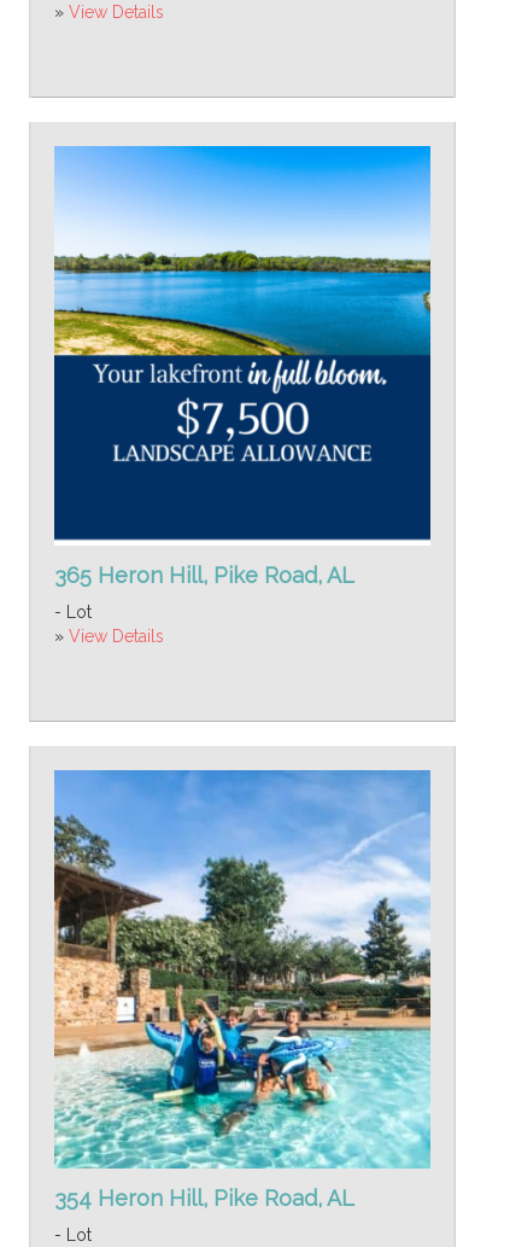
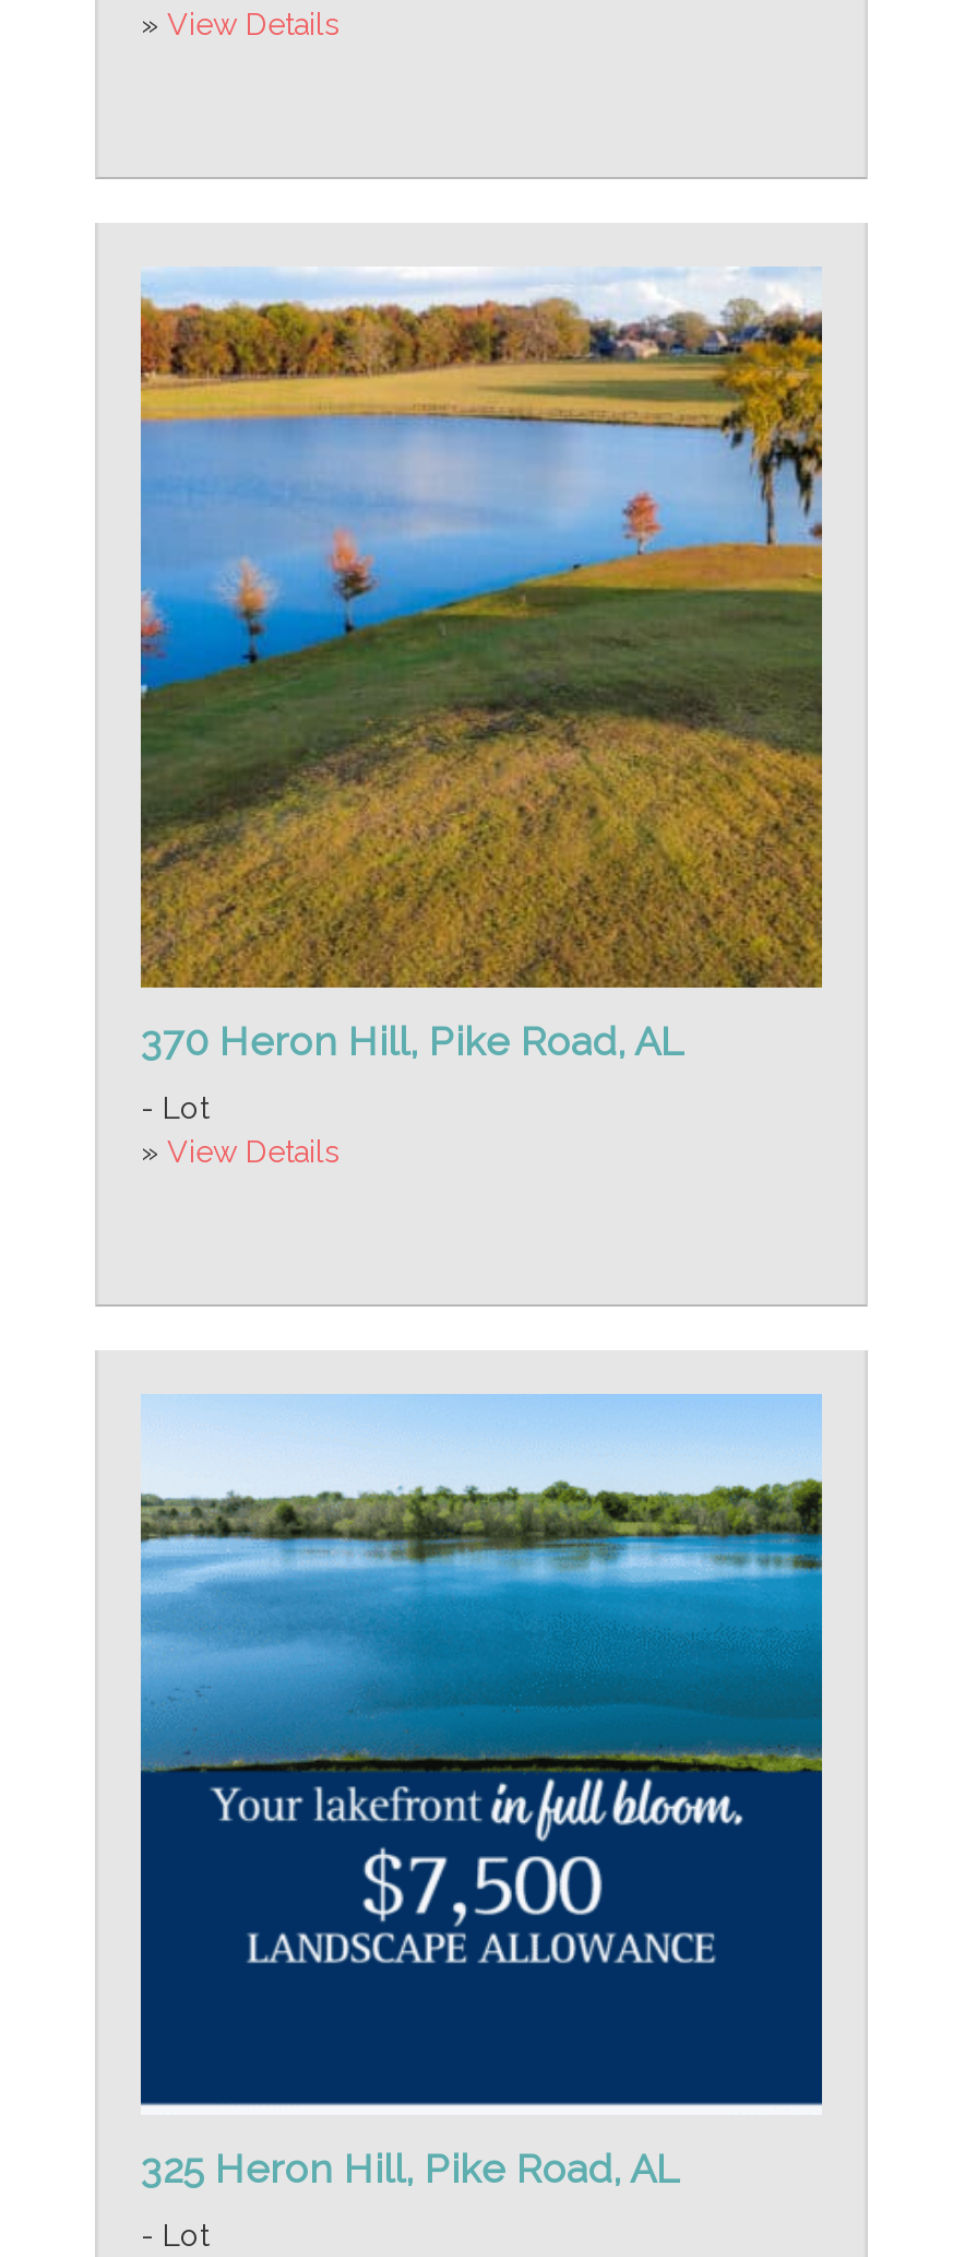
- [image]
- 365 Heron Hill, Pike Road, AL
+ [image]
+ 370 Heron Hill, Pike Road, AL

- [image]
- 354 Heron Hill, Pike Road, AL
+ [image]
+ 325 Heron Hill, Pike Road, AL
